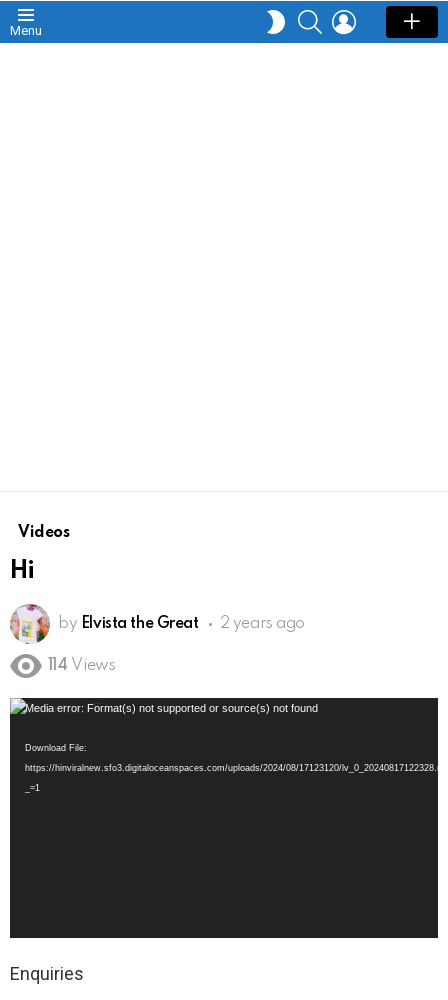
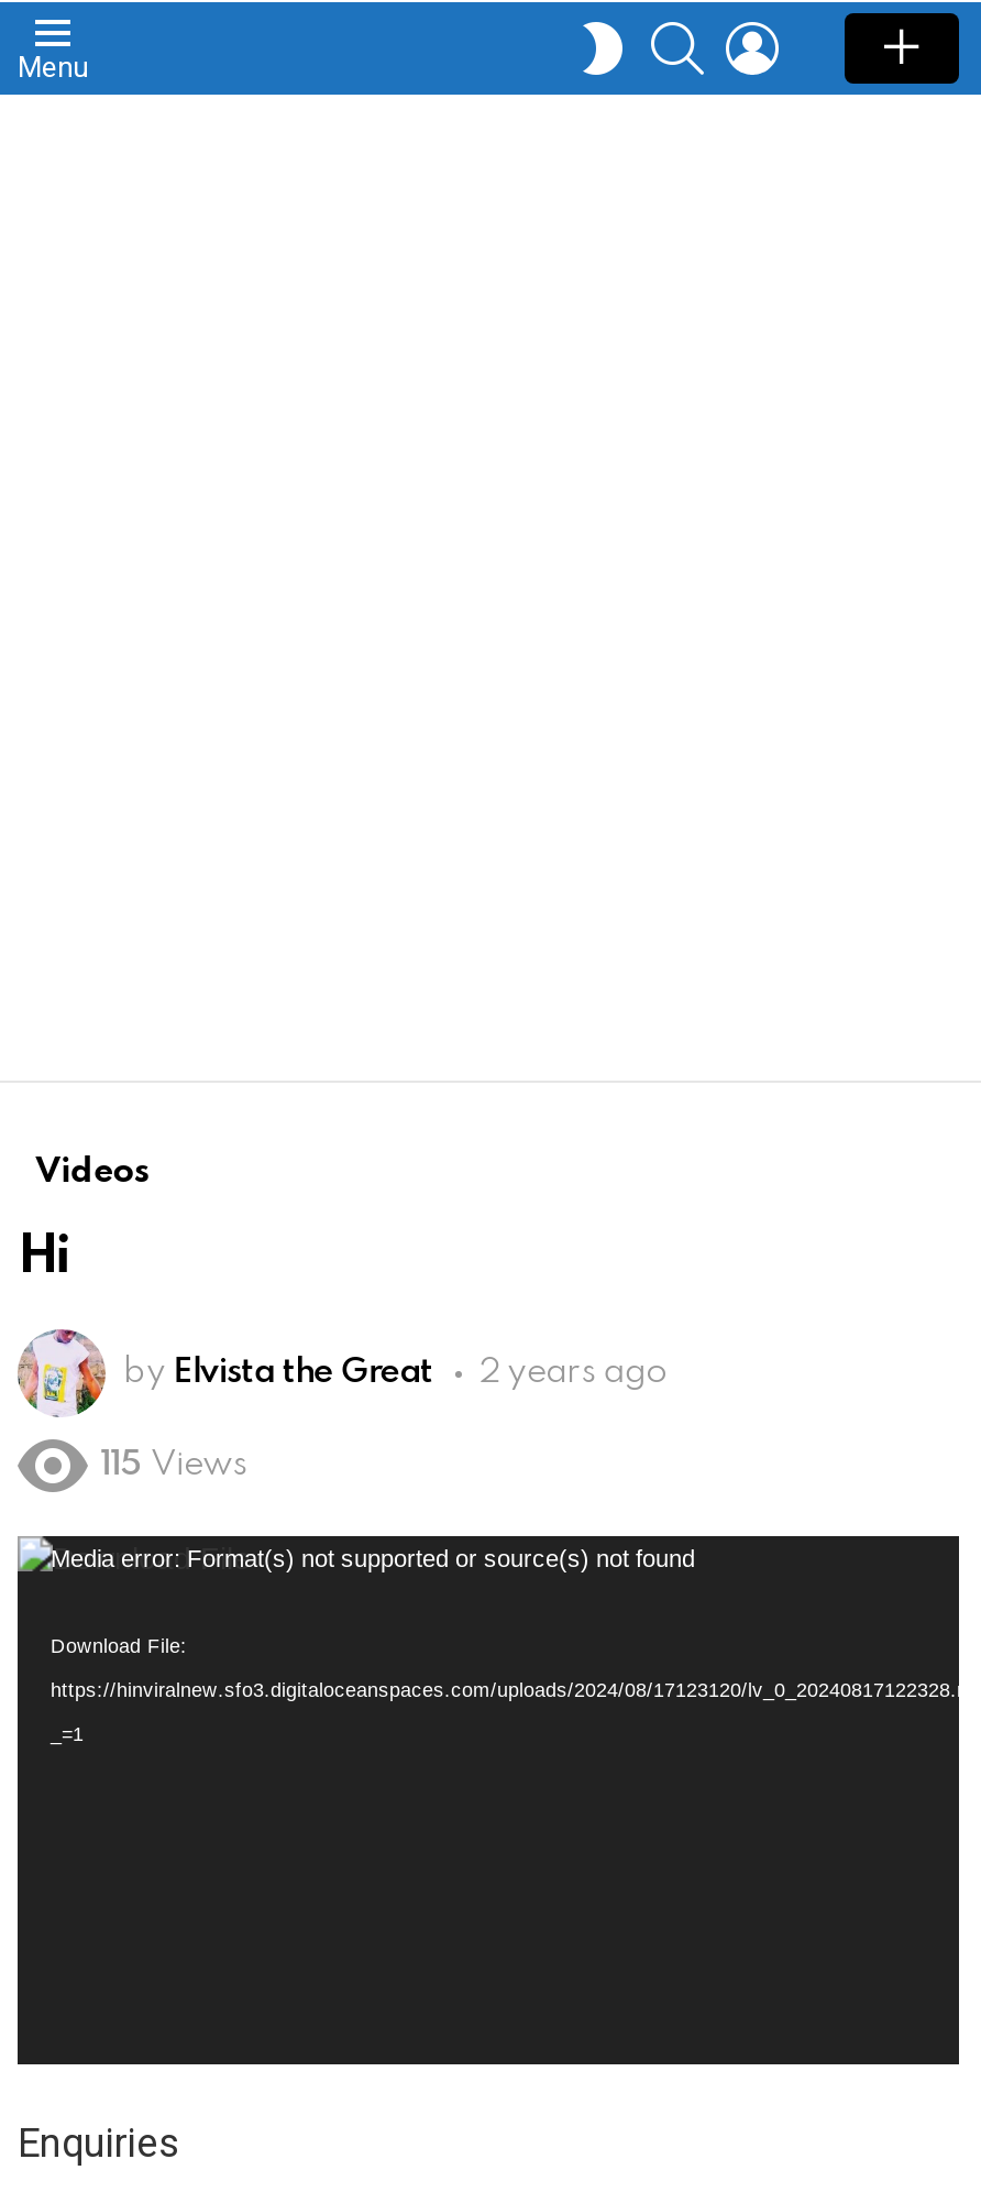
- 114 Views
+ 115 Views
